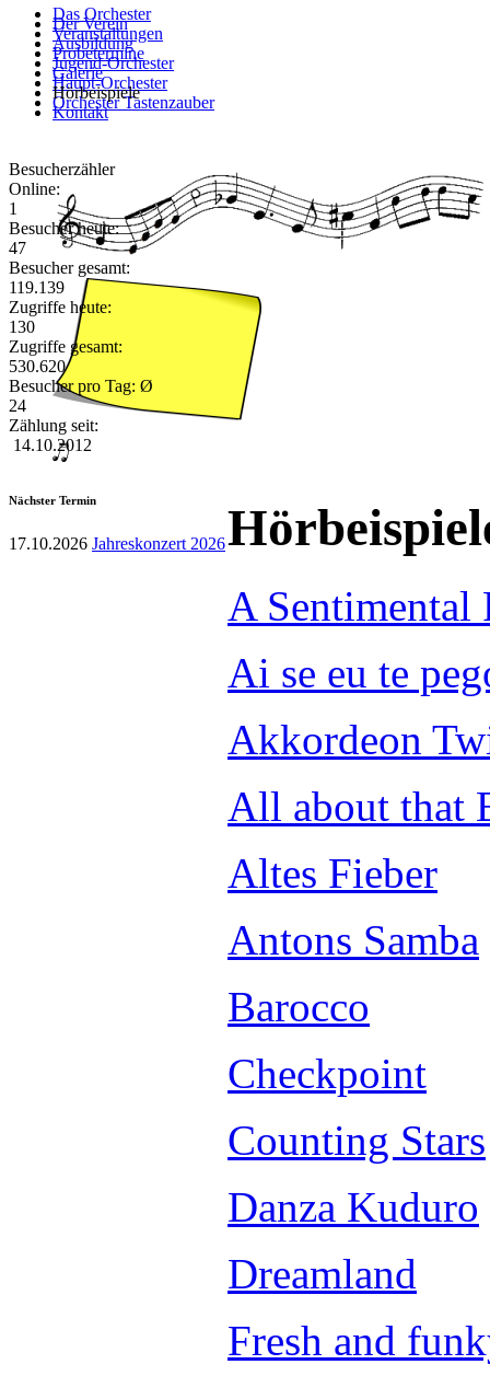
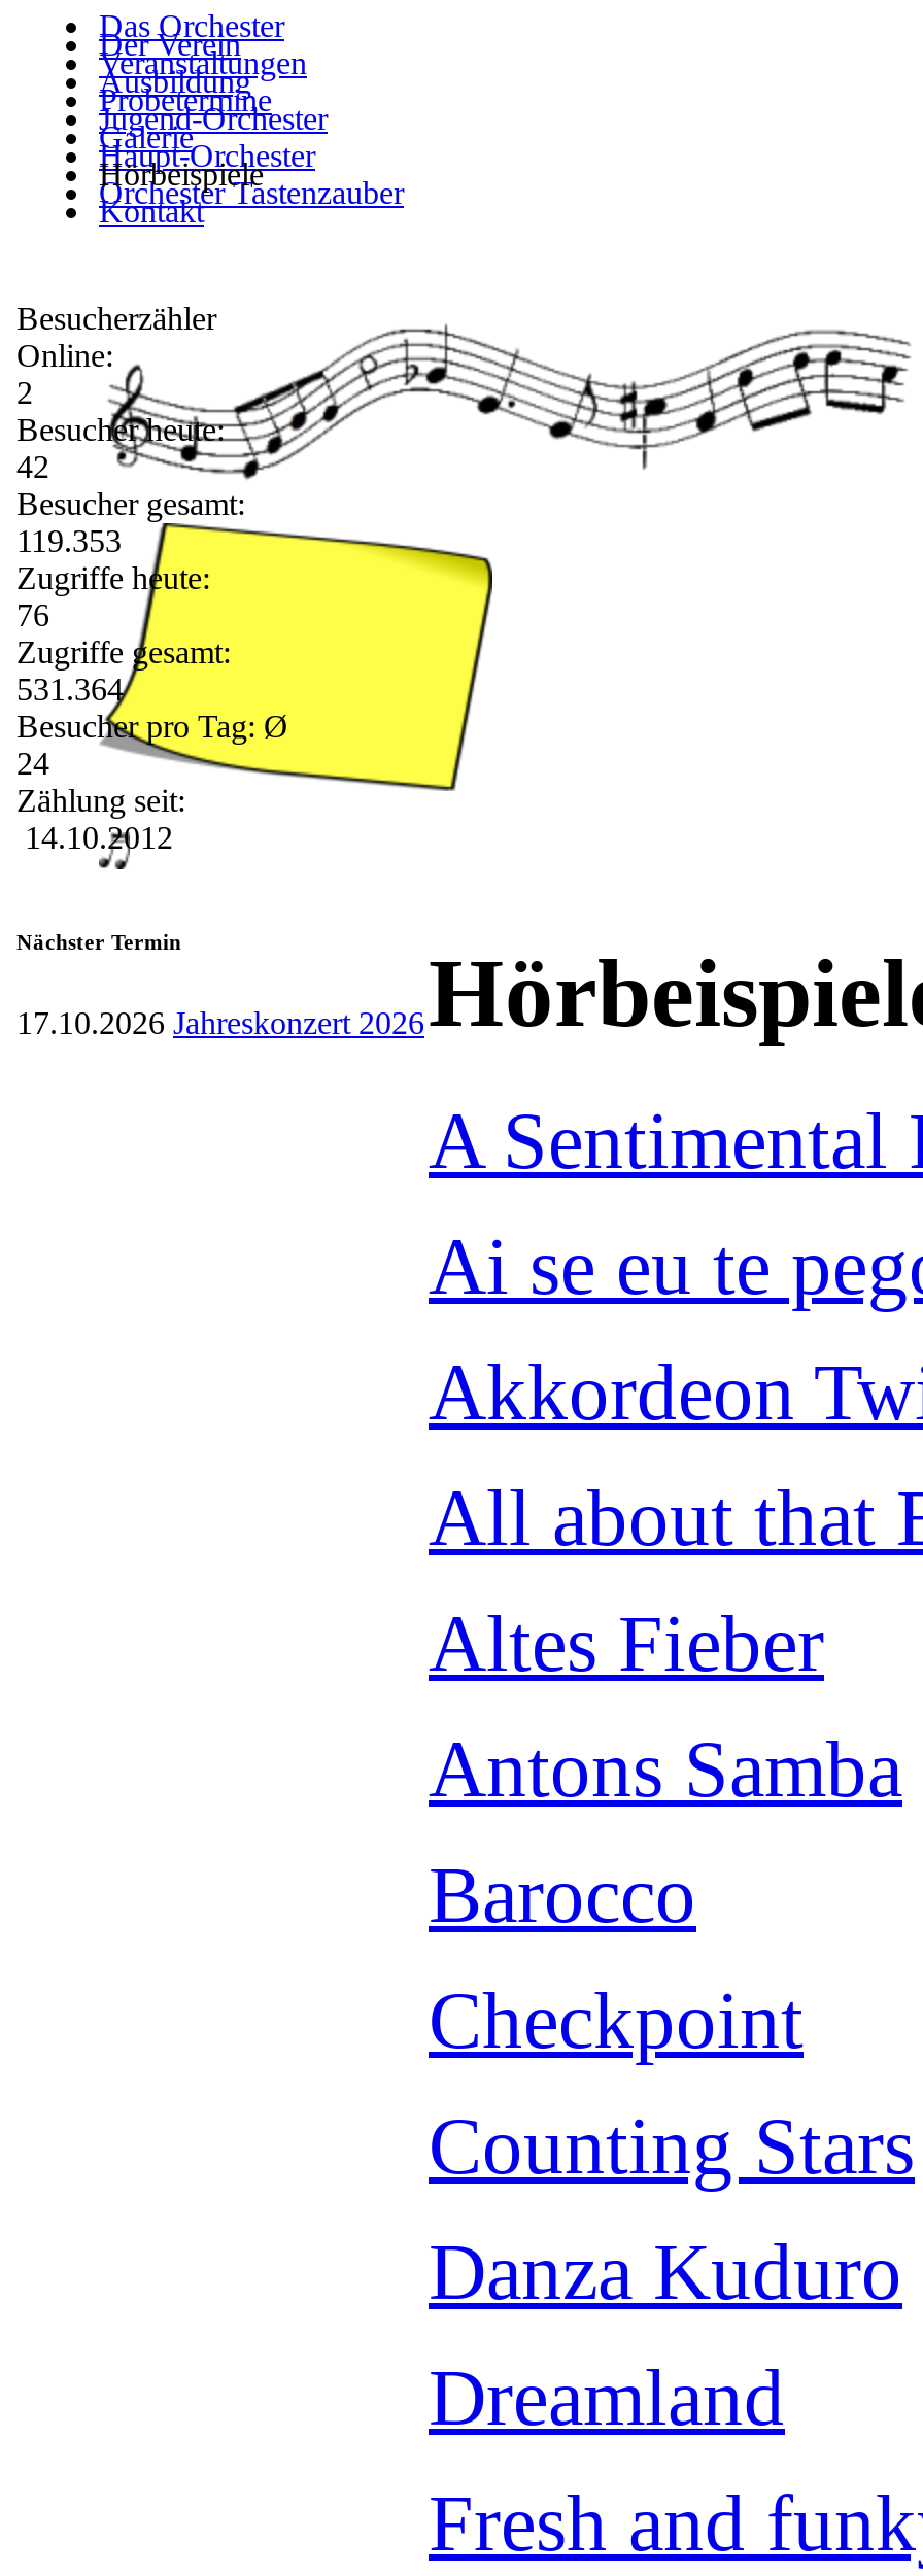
- 1
+ 2

- 47
+ 42

- 119.139
+ 119.353

- 130
+ 76

- 530.620
+ 531.364
